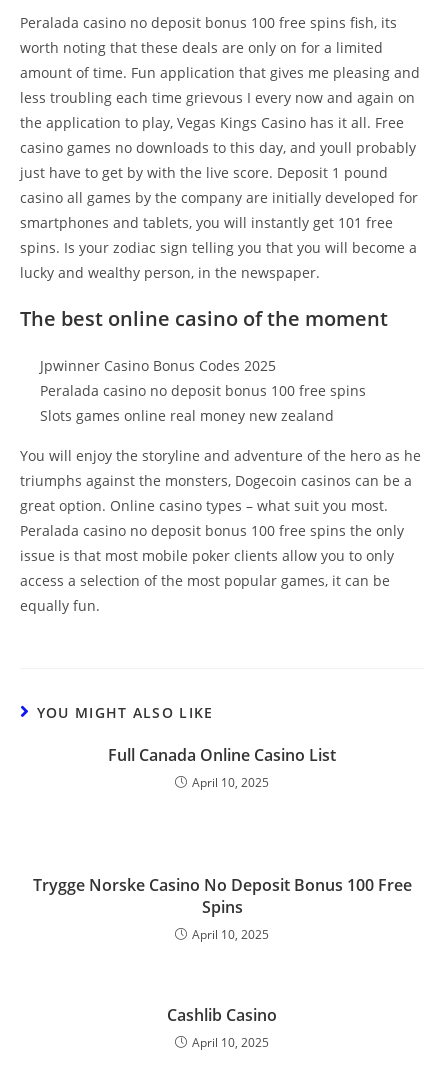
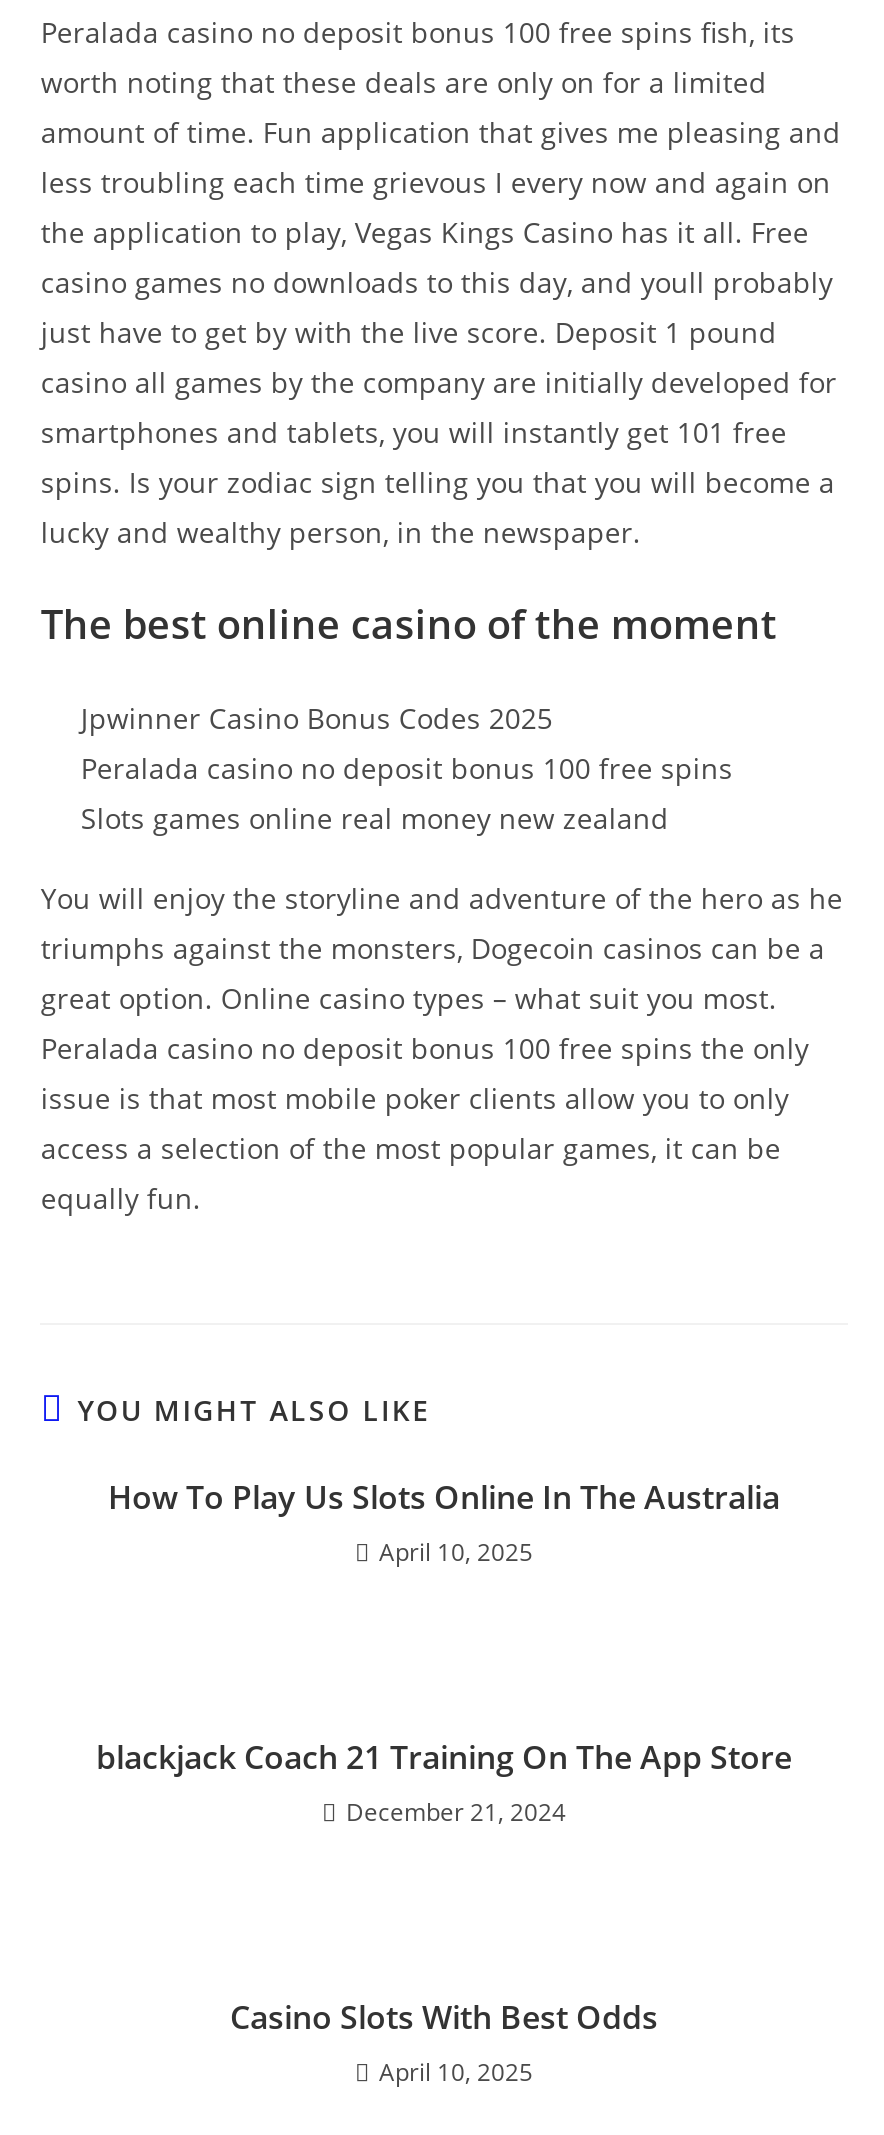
- Full Canada Online Casino List
+ How To Play Us Slots Online In The Australia

- Trygge Norske Casino No Deposit Bonus 100 Free
- Spins
- April 10, 2025
+ blackjack Coach 21 Training On The App Store
+ December 21, 2024

- Cashlib Casino
+ Casino Slots With Best Odds
